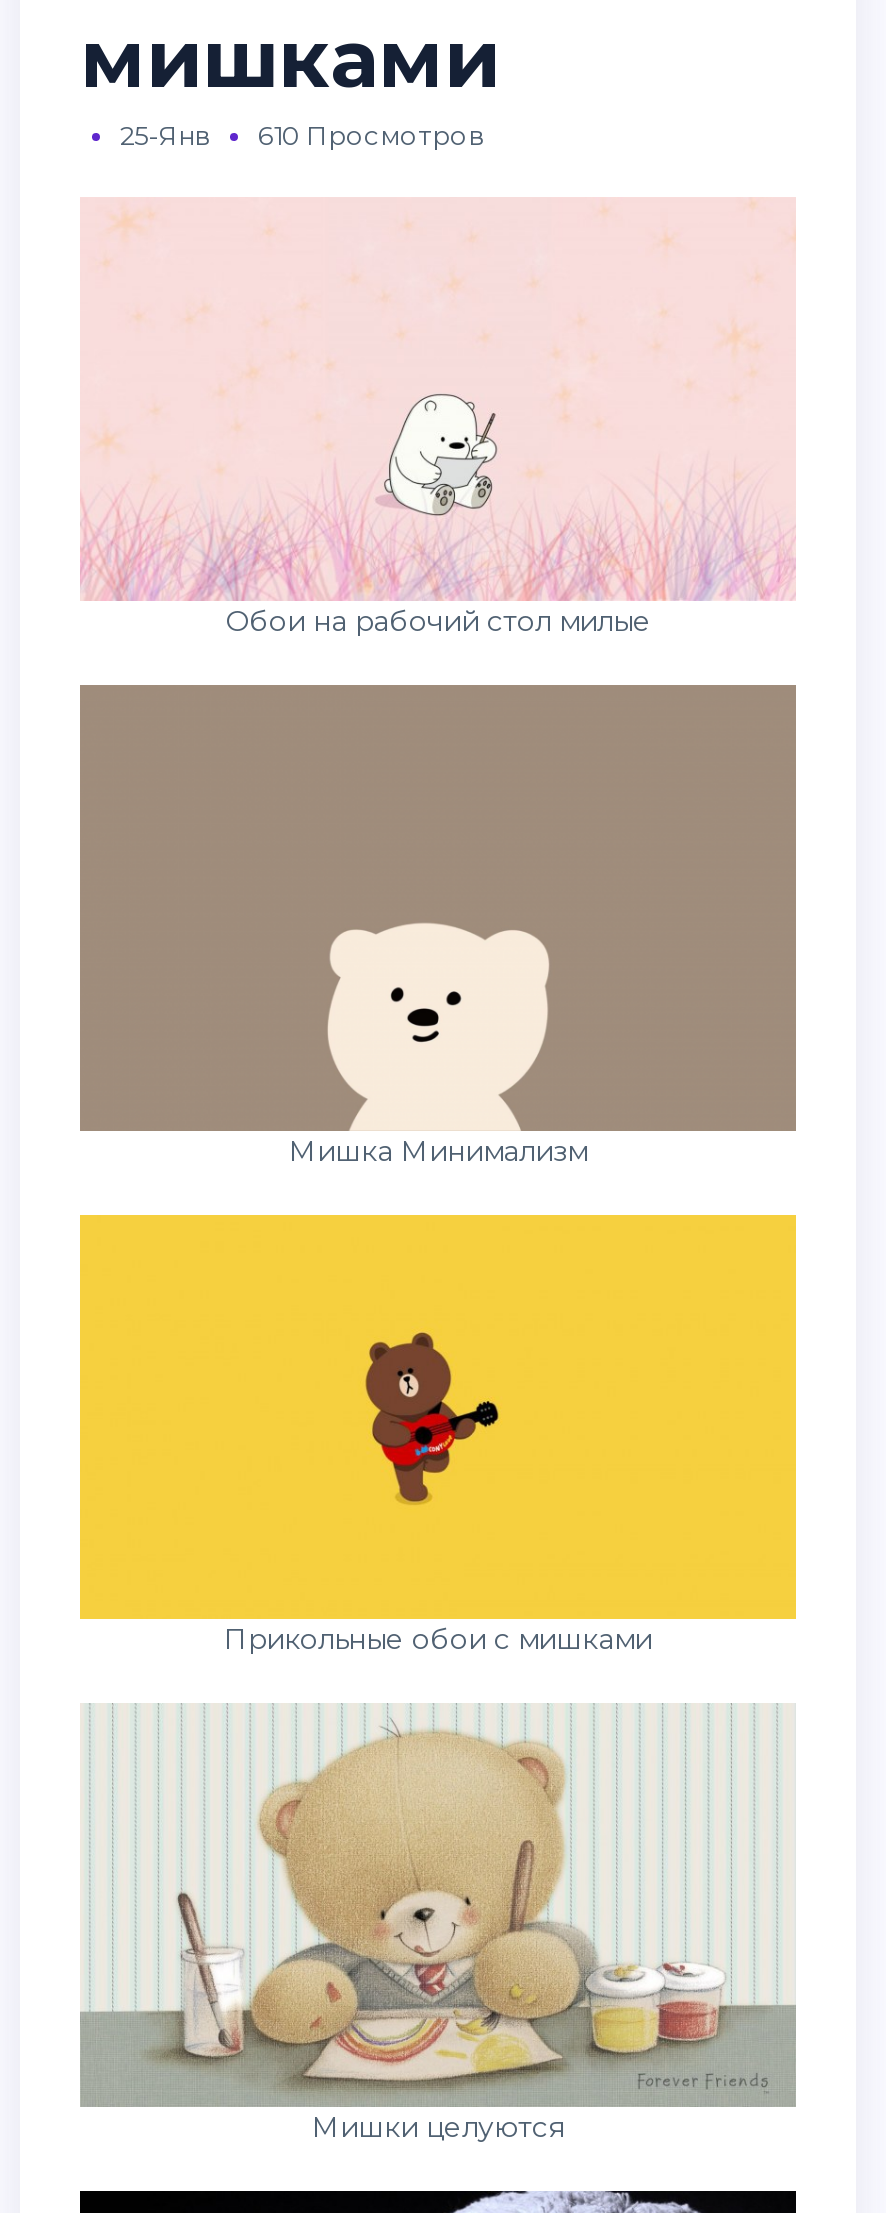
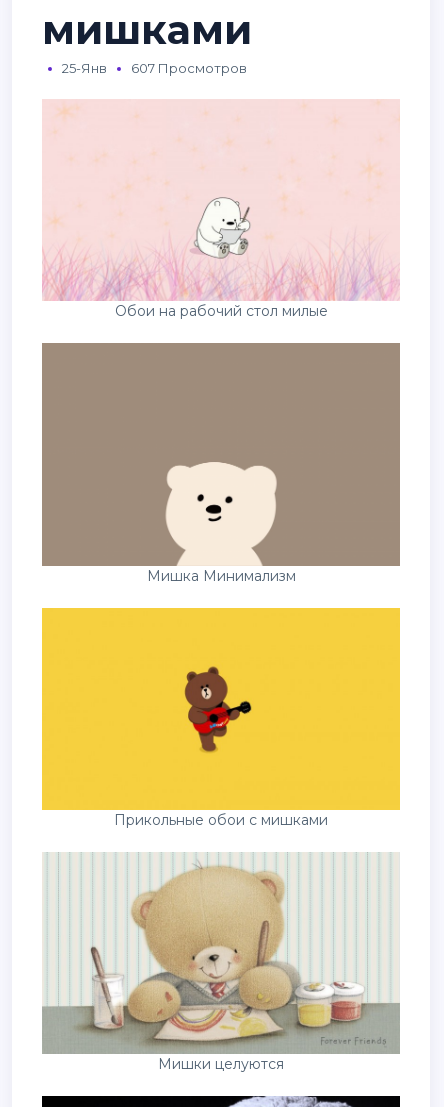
- 25-Янв 610 Просмотров
+ 25-Янв 607 Просмотров
